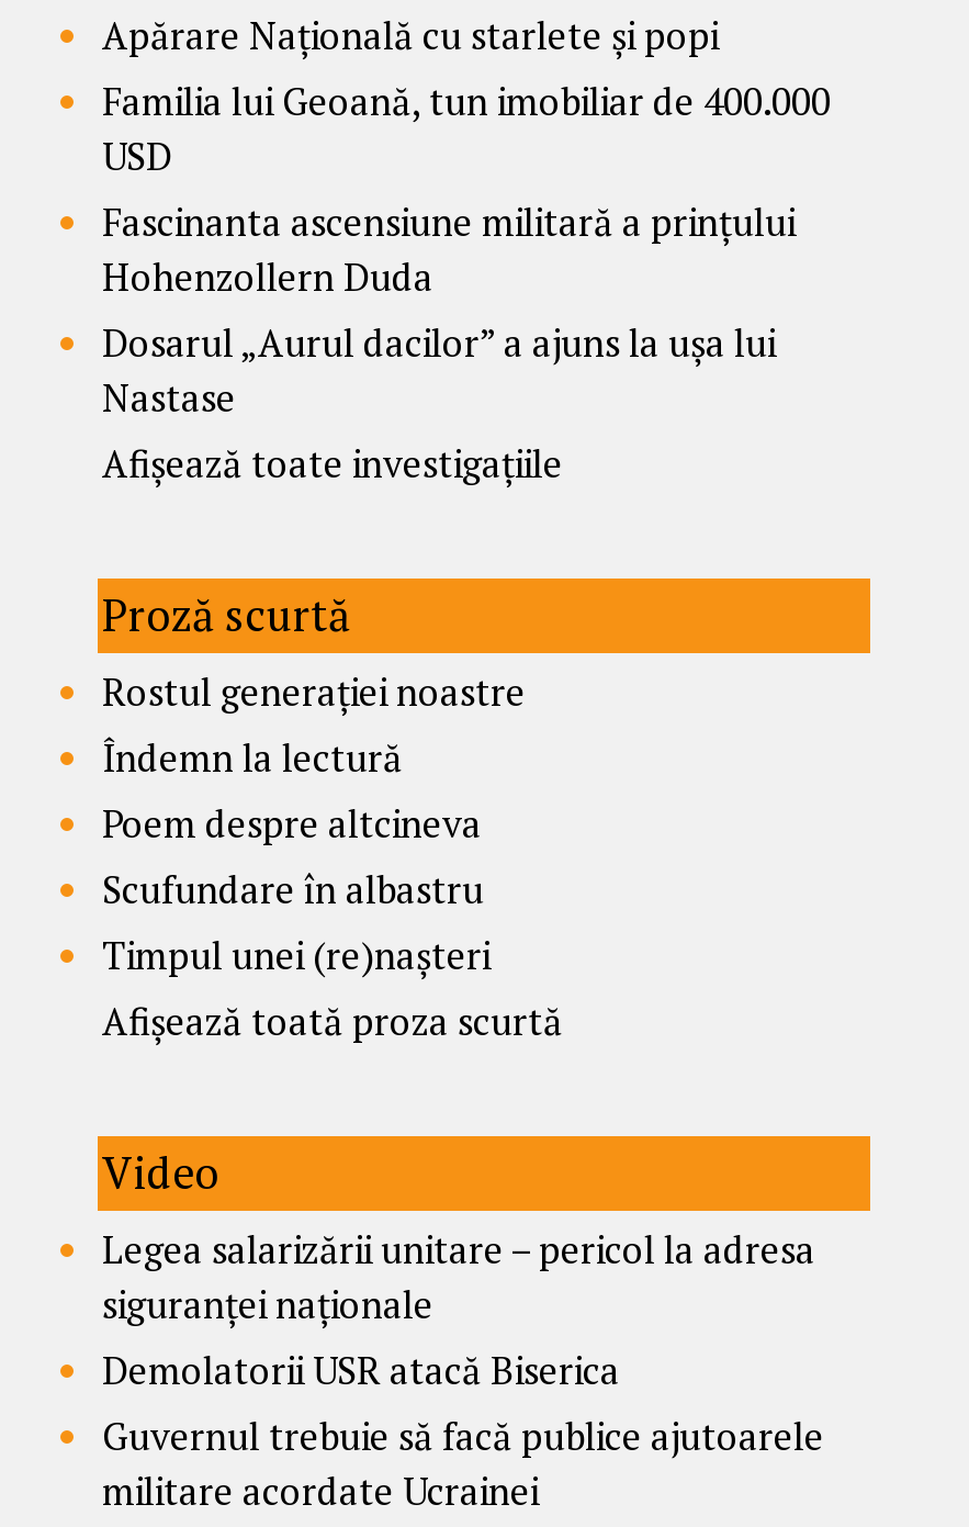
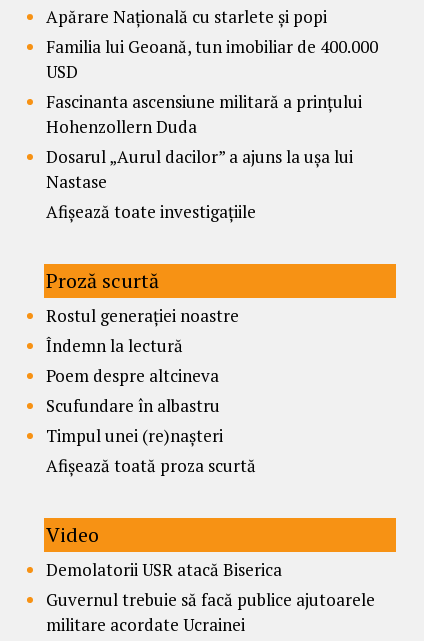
- Legea salarizării unitare – pericol la adresa
- siguranței naționale
